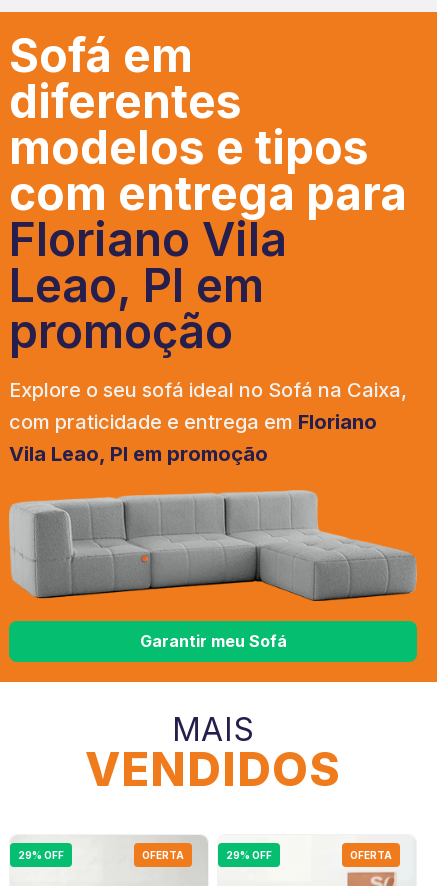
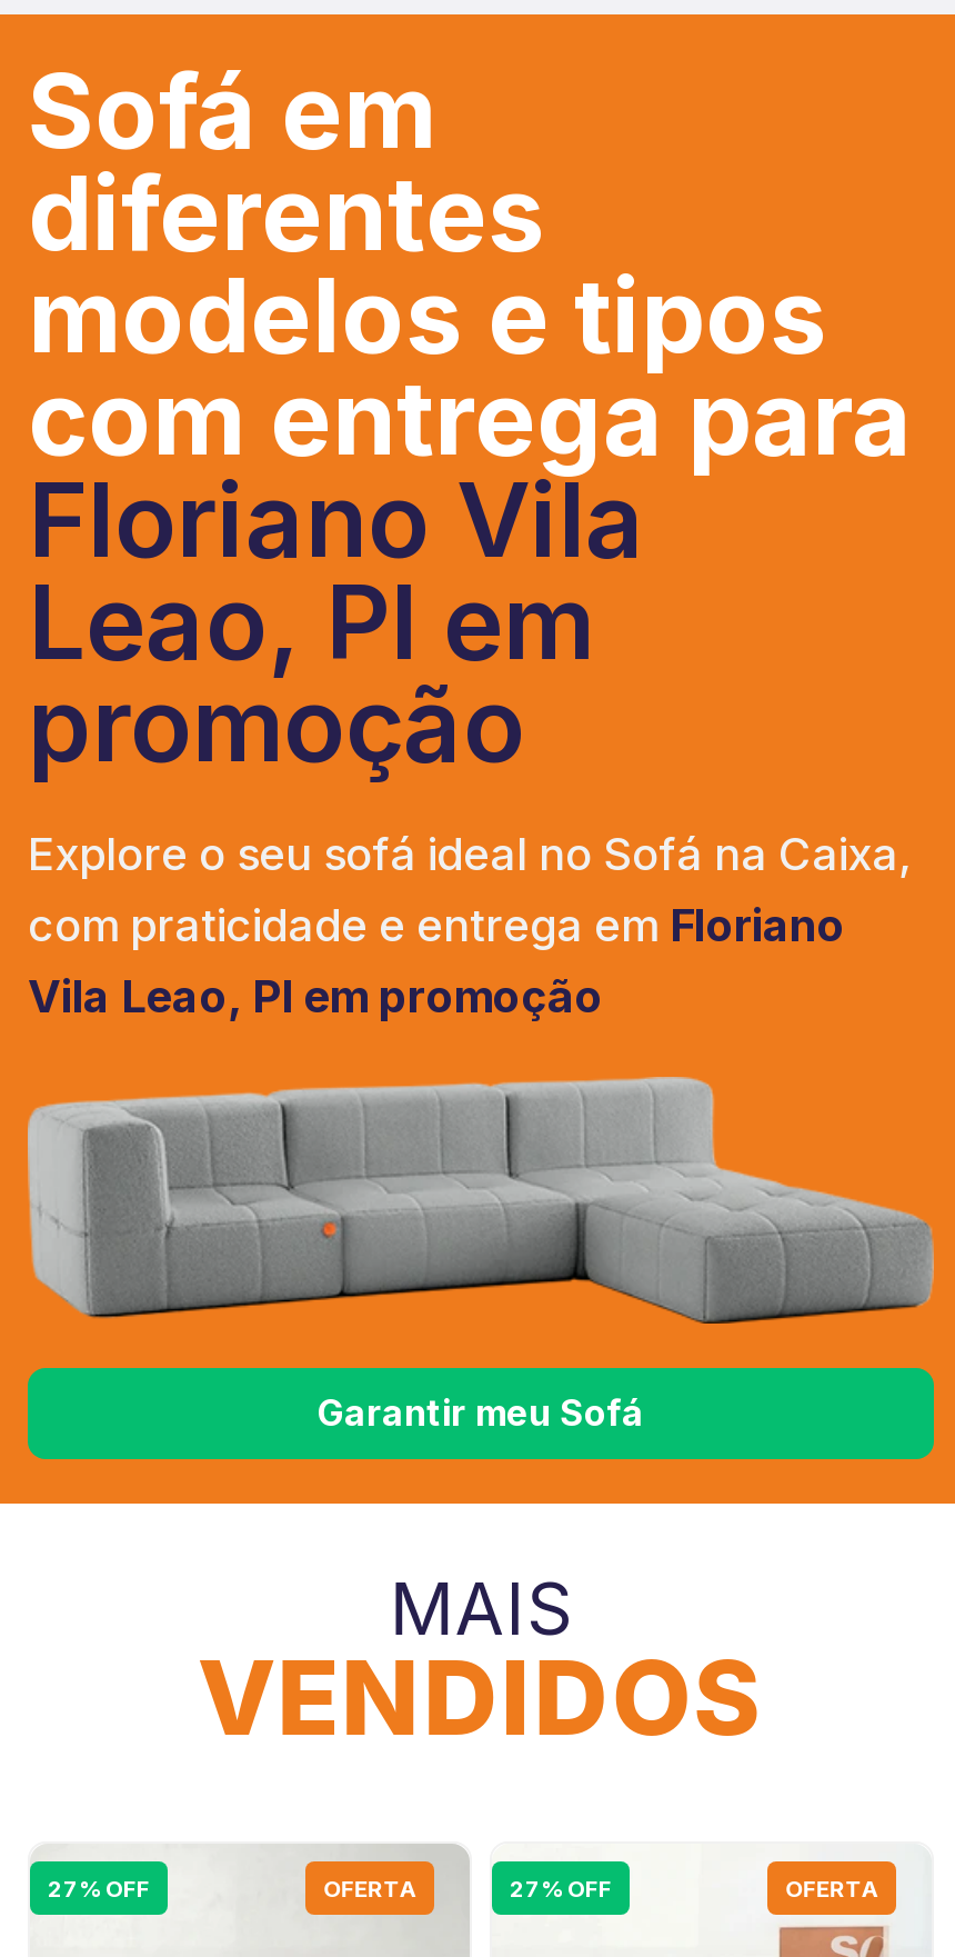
- 29% OFF
+ 27% OFF

- 29% OFF
+ 27% OFF
